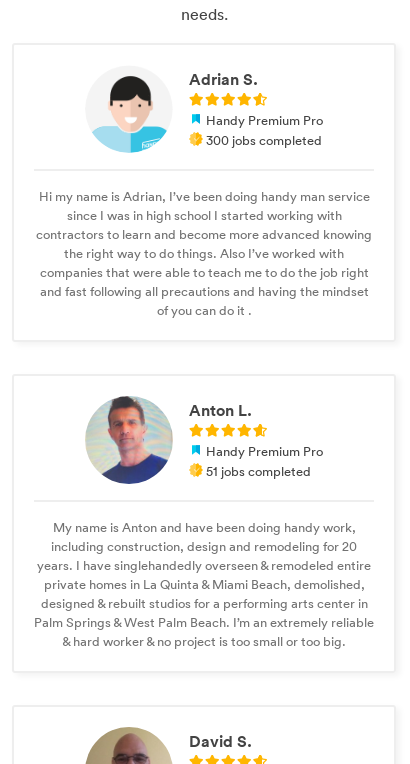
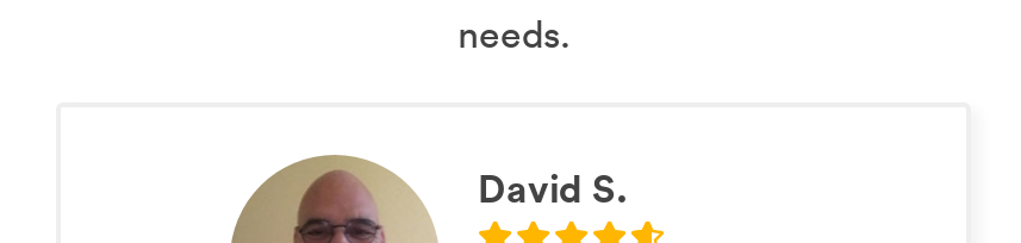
- [image]
- Adrian S.
- Handy Premium Pro
- 300 jobs completed
- Hi my name is Adrian, I’ve been doing handy man service
- since I was in high school I started working with
- contractors to learn and become more advanced knowing
- the right way to do things. Also I’ve worked with
- companies that were able to teach me to do the job right
- and fast following all precautions and having the mindset
- of you can do it .

- [image]
- Anton L.
- Handy Premium Pro
- 51 jobs completed
- My name is Anton and have been doing handy work,
- including construction, design and remodeling for 20
- years. I have singlehandedly overseen & remodeled entire
- private homes in La Quinta & Miami Beach, demolished,
- designed & rebuilt studios for a performing arts center in
- Palm Springs & West Palm Beach. I’m an extremely reliable
- & hard worker & no project is too small or too big.
